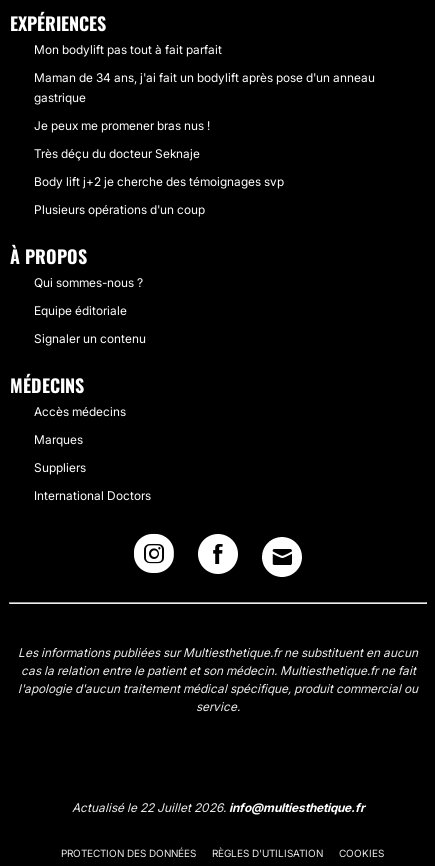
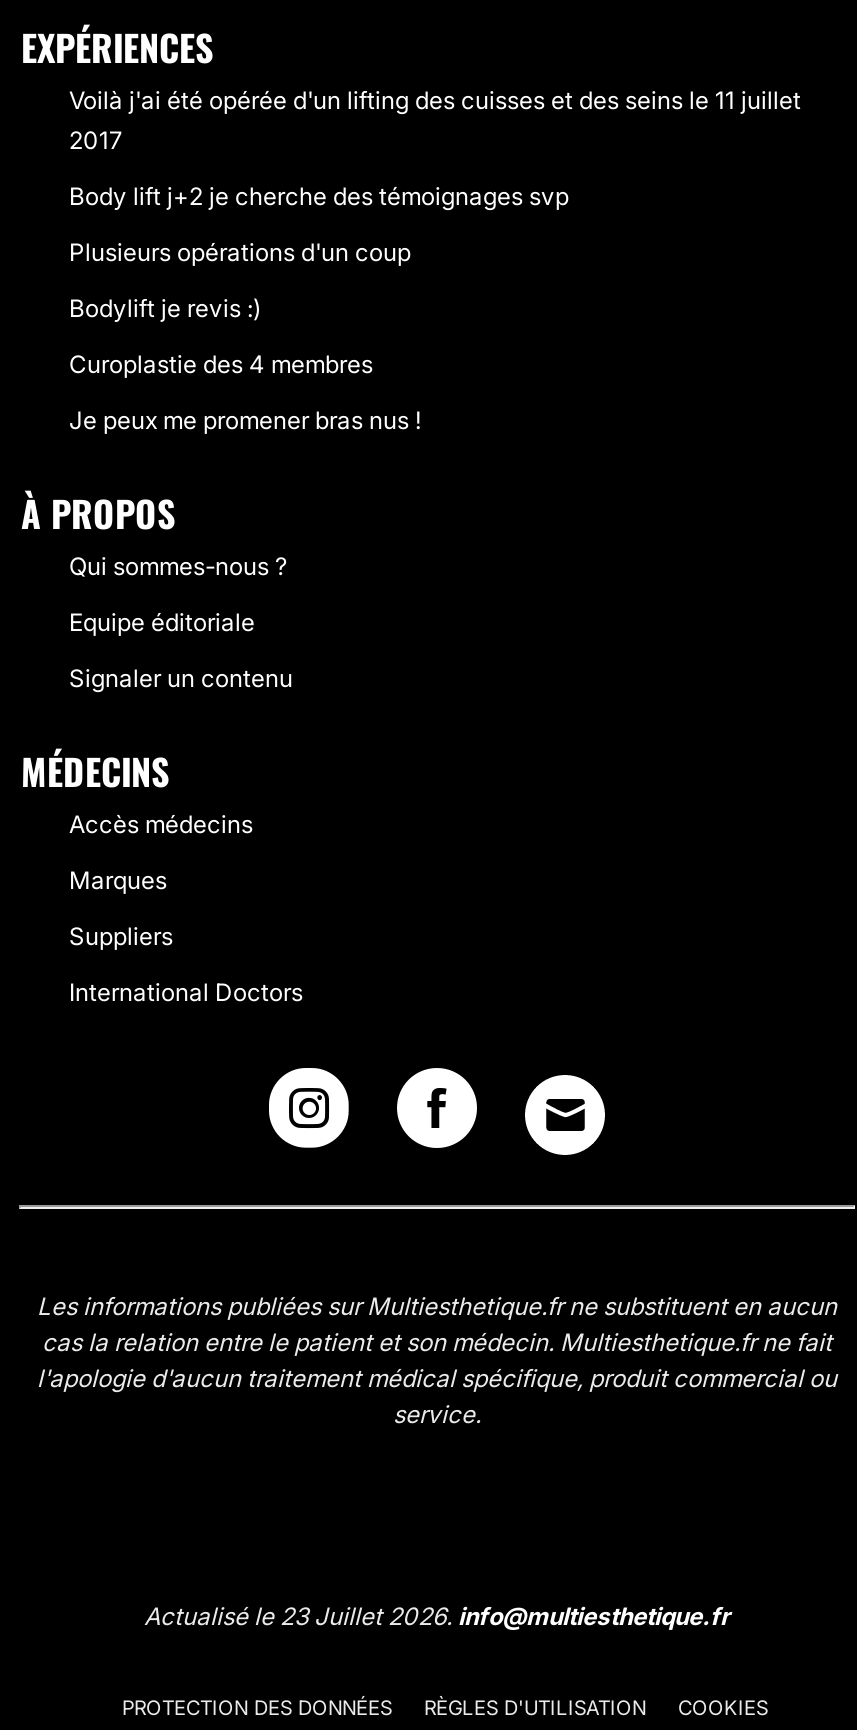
- Mon bodylift pas tout à fait parfait
- Maman de 34 ans, j'ai fait un bodylift après pose d'un anneau
- gastrique
- Très déçu du docteur Seknaje
+ Voilà j'ai été opérée d'un lifting des cuisses et des seins le 11 juillet
+ 2017

moved down: Je peux me promener bras nus !

moved up: Body lift j+2 je cherche des témoignages svp | Plusieurs opérations d'un coup

+ Bodylift je revis :)
+ Curoplastie des 4 membres

- Actualisé le 22 Juillet 2026. info@multiesthetique.fr
+ Actualisé le 23 Juillet 2026. info@multiesthetique.fr
